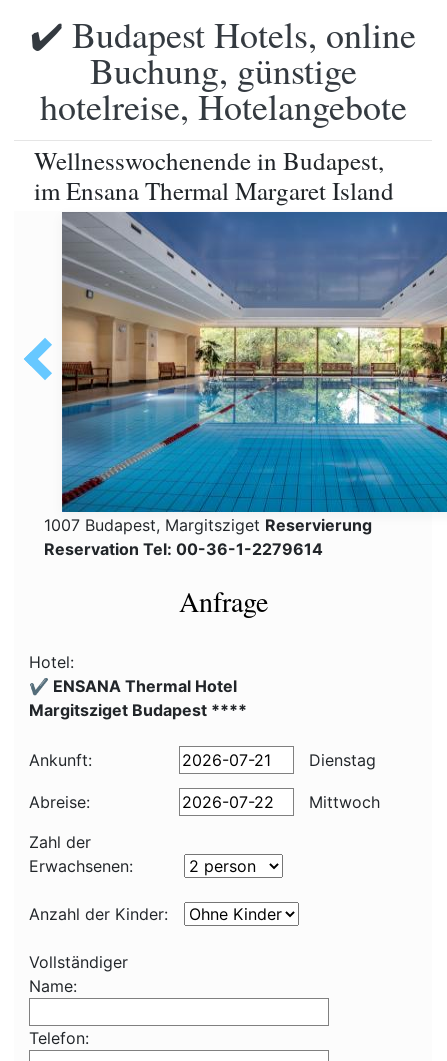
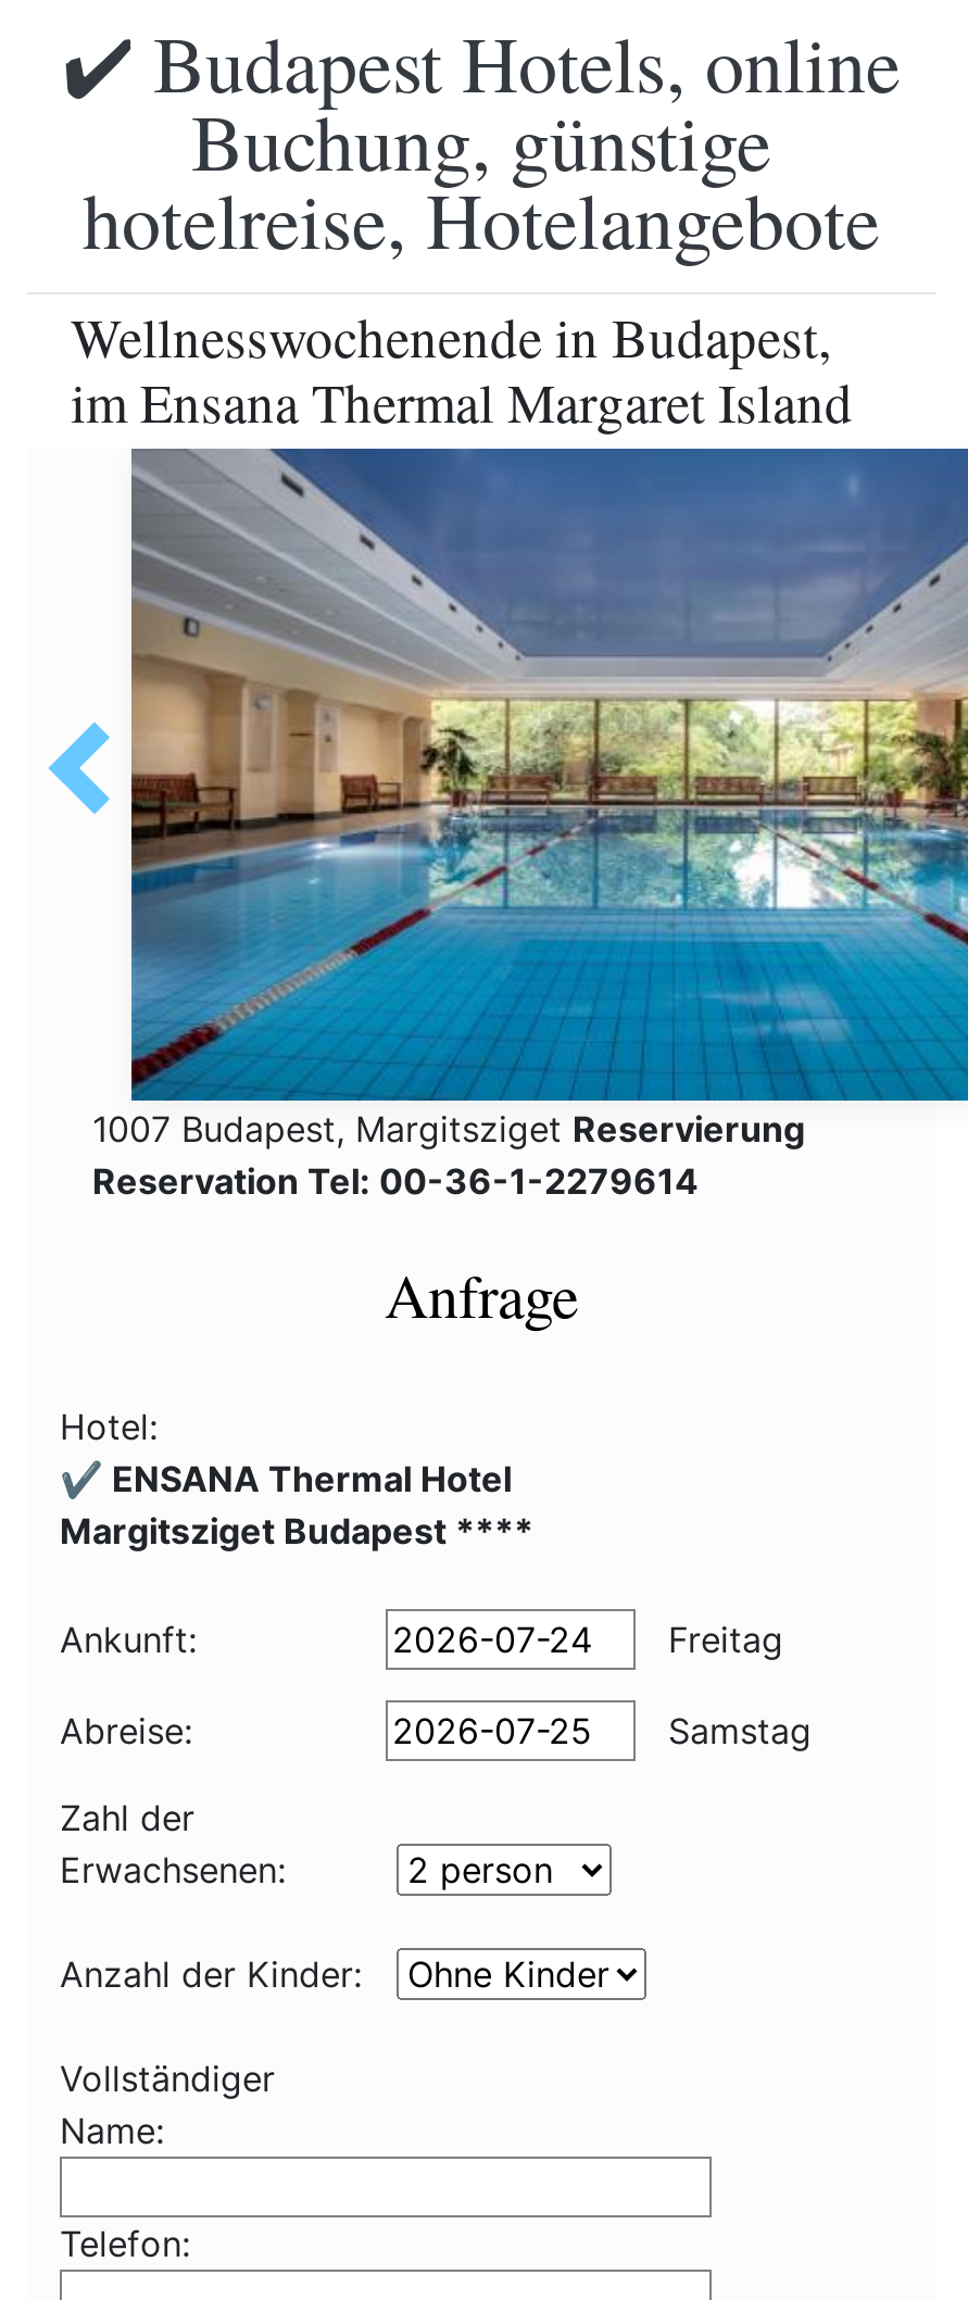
- Dienstag
+ Freitag

- Mittwoch
+ Samstag
